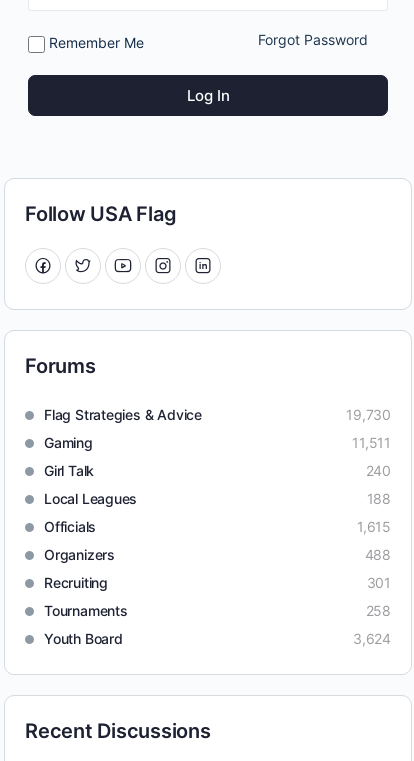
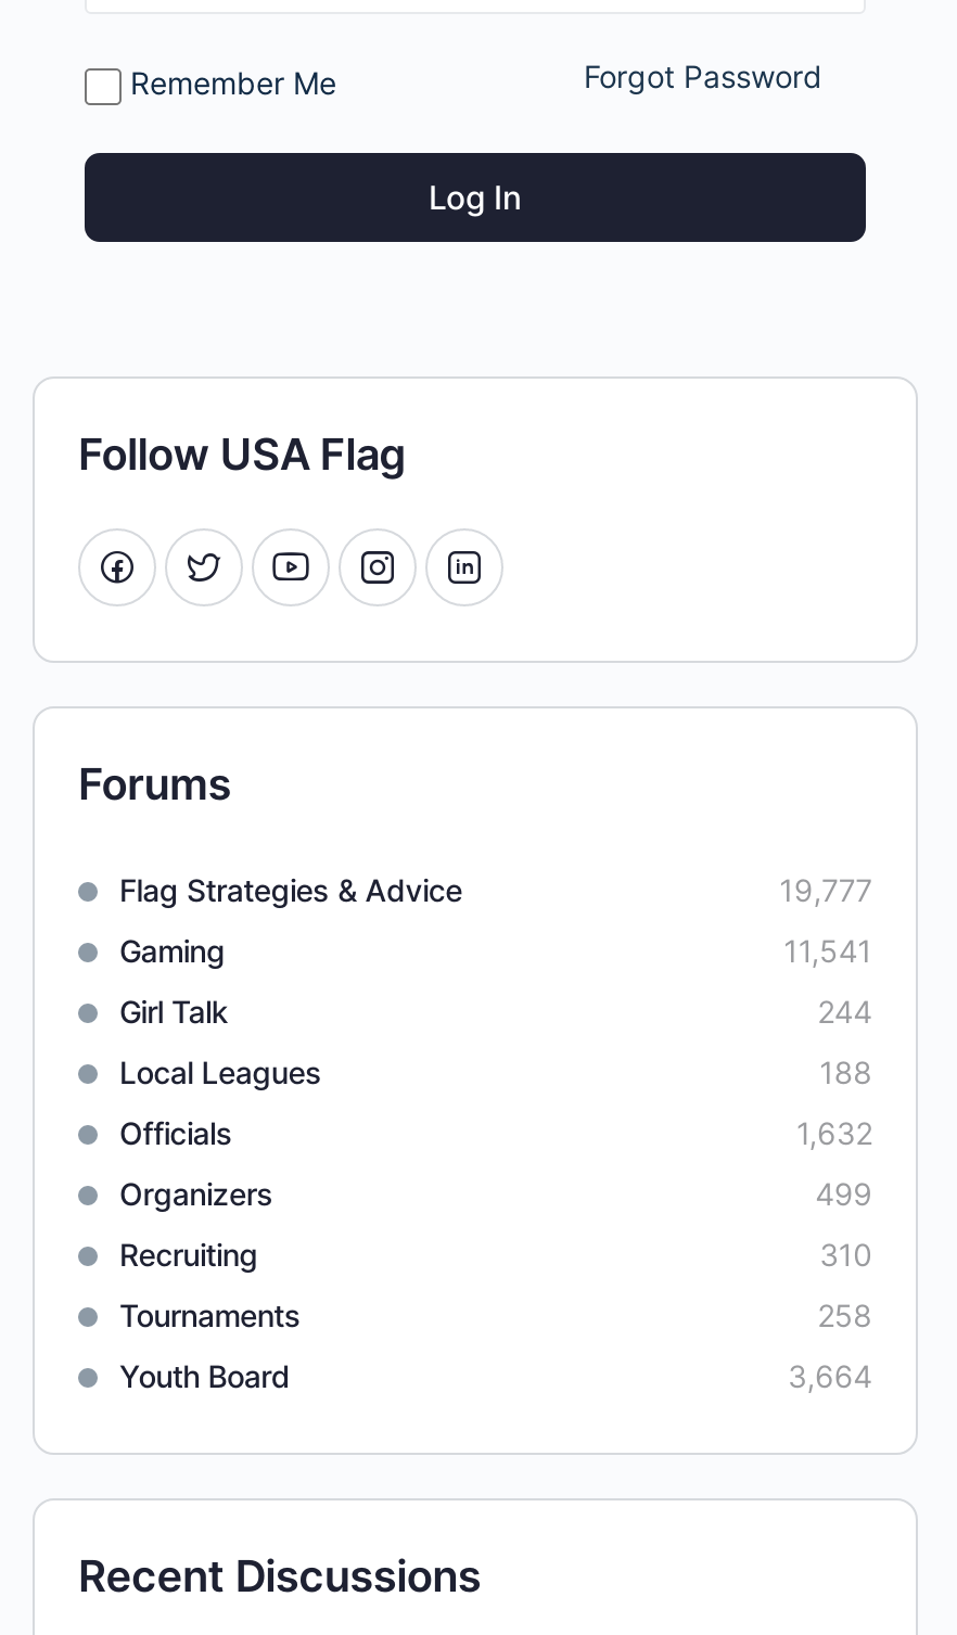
- 19,730
+ 19,777

- 11,511
+ 11,541

- 240
+ 244

- 1,615
+ 1,632

- 488
+ 499

- 301
+ 310

- 3,624
+ 3,664
